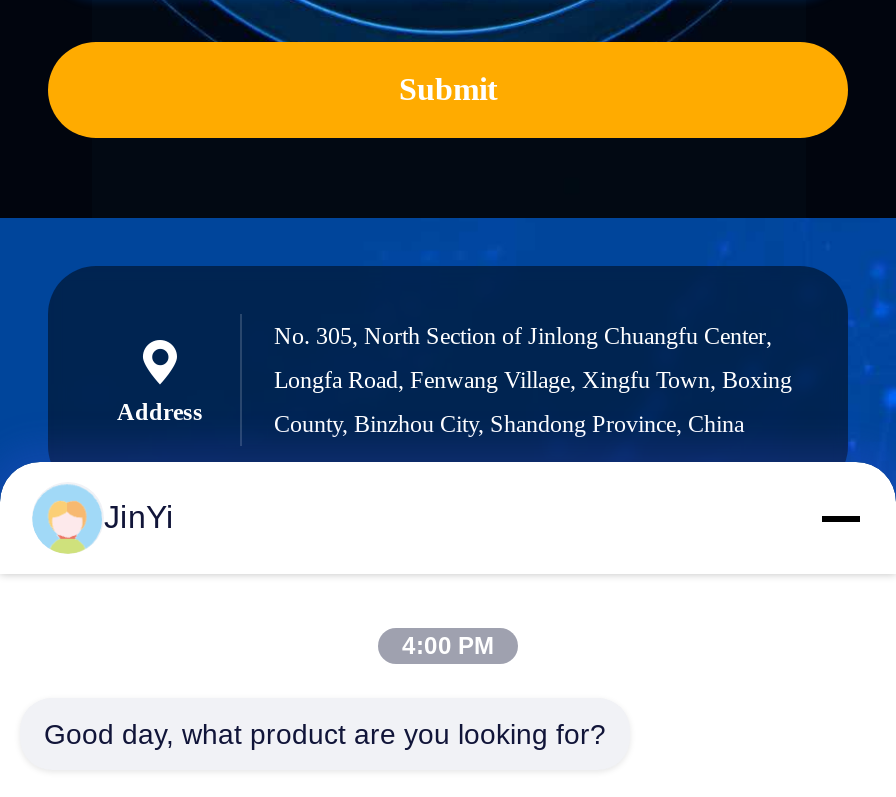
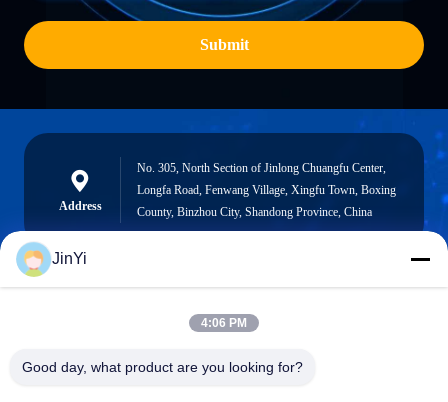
- 4:00 PM
+ 4:06 PM
